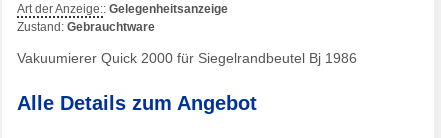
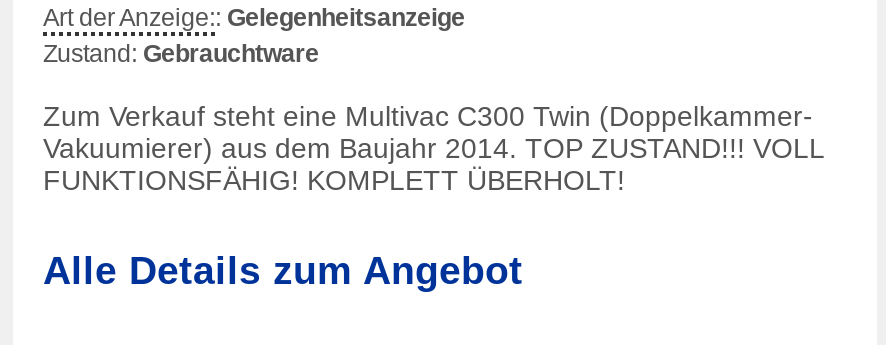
- Vakuumierer Quick 2000 für Siegelrandbeutel Bj 1986
+ Zum Verkauf steht eine Multivac C300 Twin (Doppelkammer-
+ Vakuumierer) aus dem Baujahr 2014. TOP ZUSTAND!!! VOLL
+ FUNKTIONSFÄHIG! KOMPLETT ÜBERHOLT!
